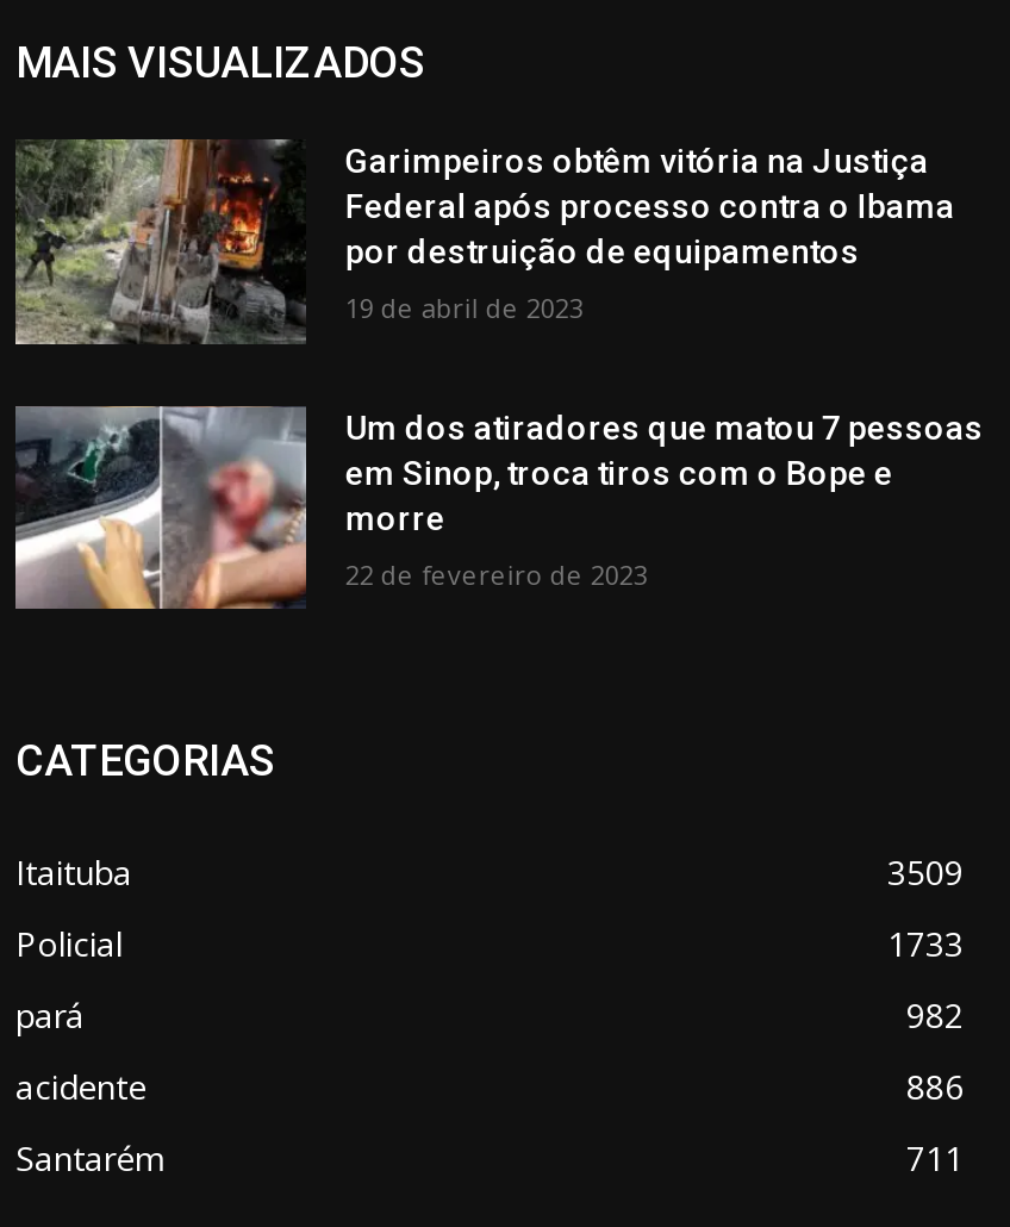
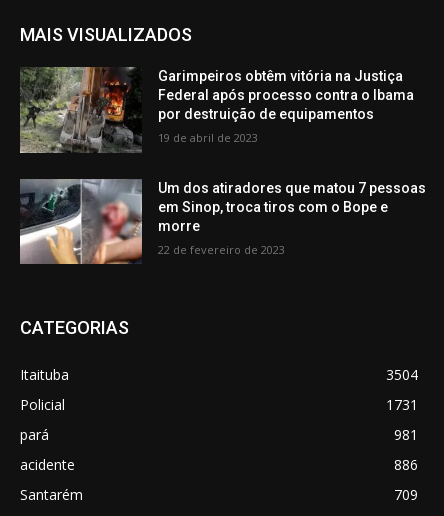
- 3509
+ 3504

- 1733
+ 1731

- 982
+ 981

- 711
+ 709
